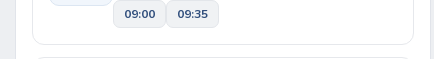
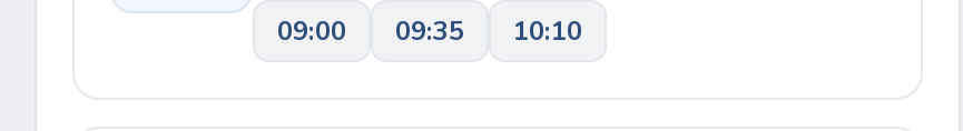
+ 10:10
